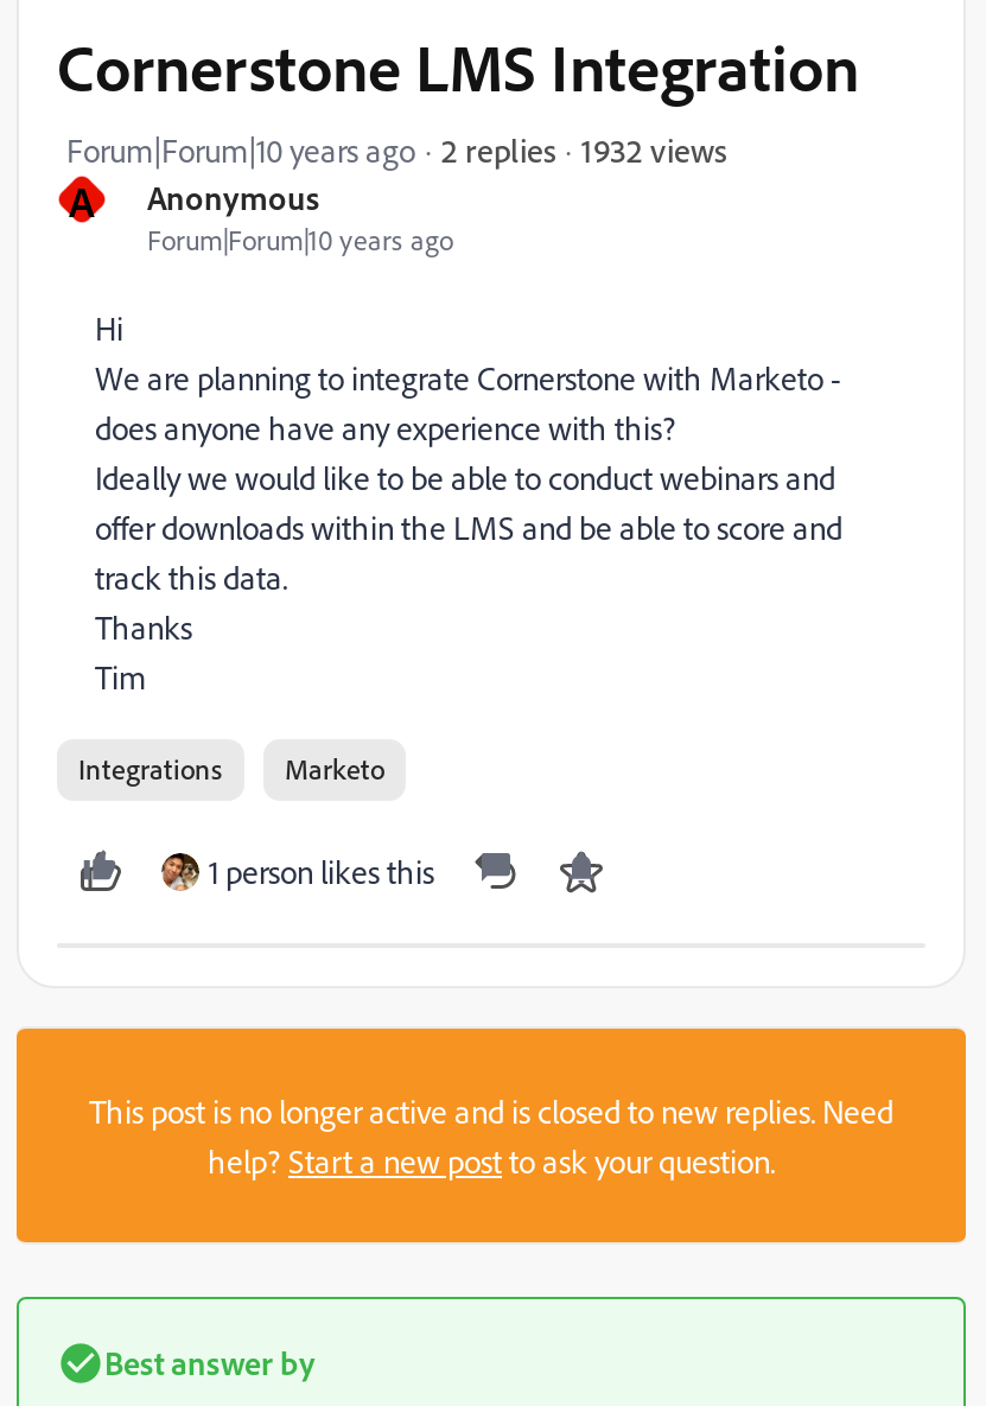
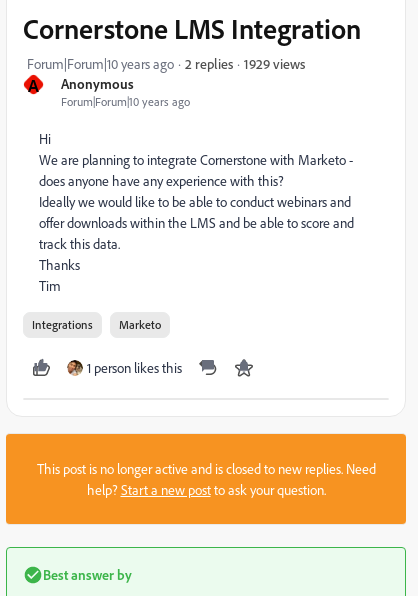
- 1932 views
+ 1929 views
